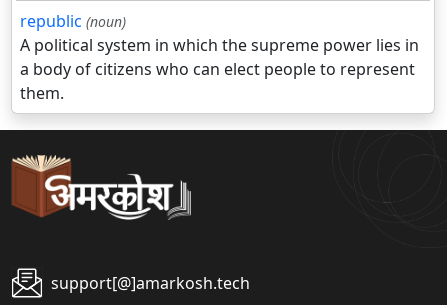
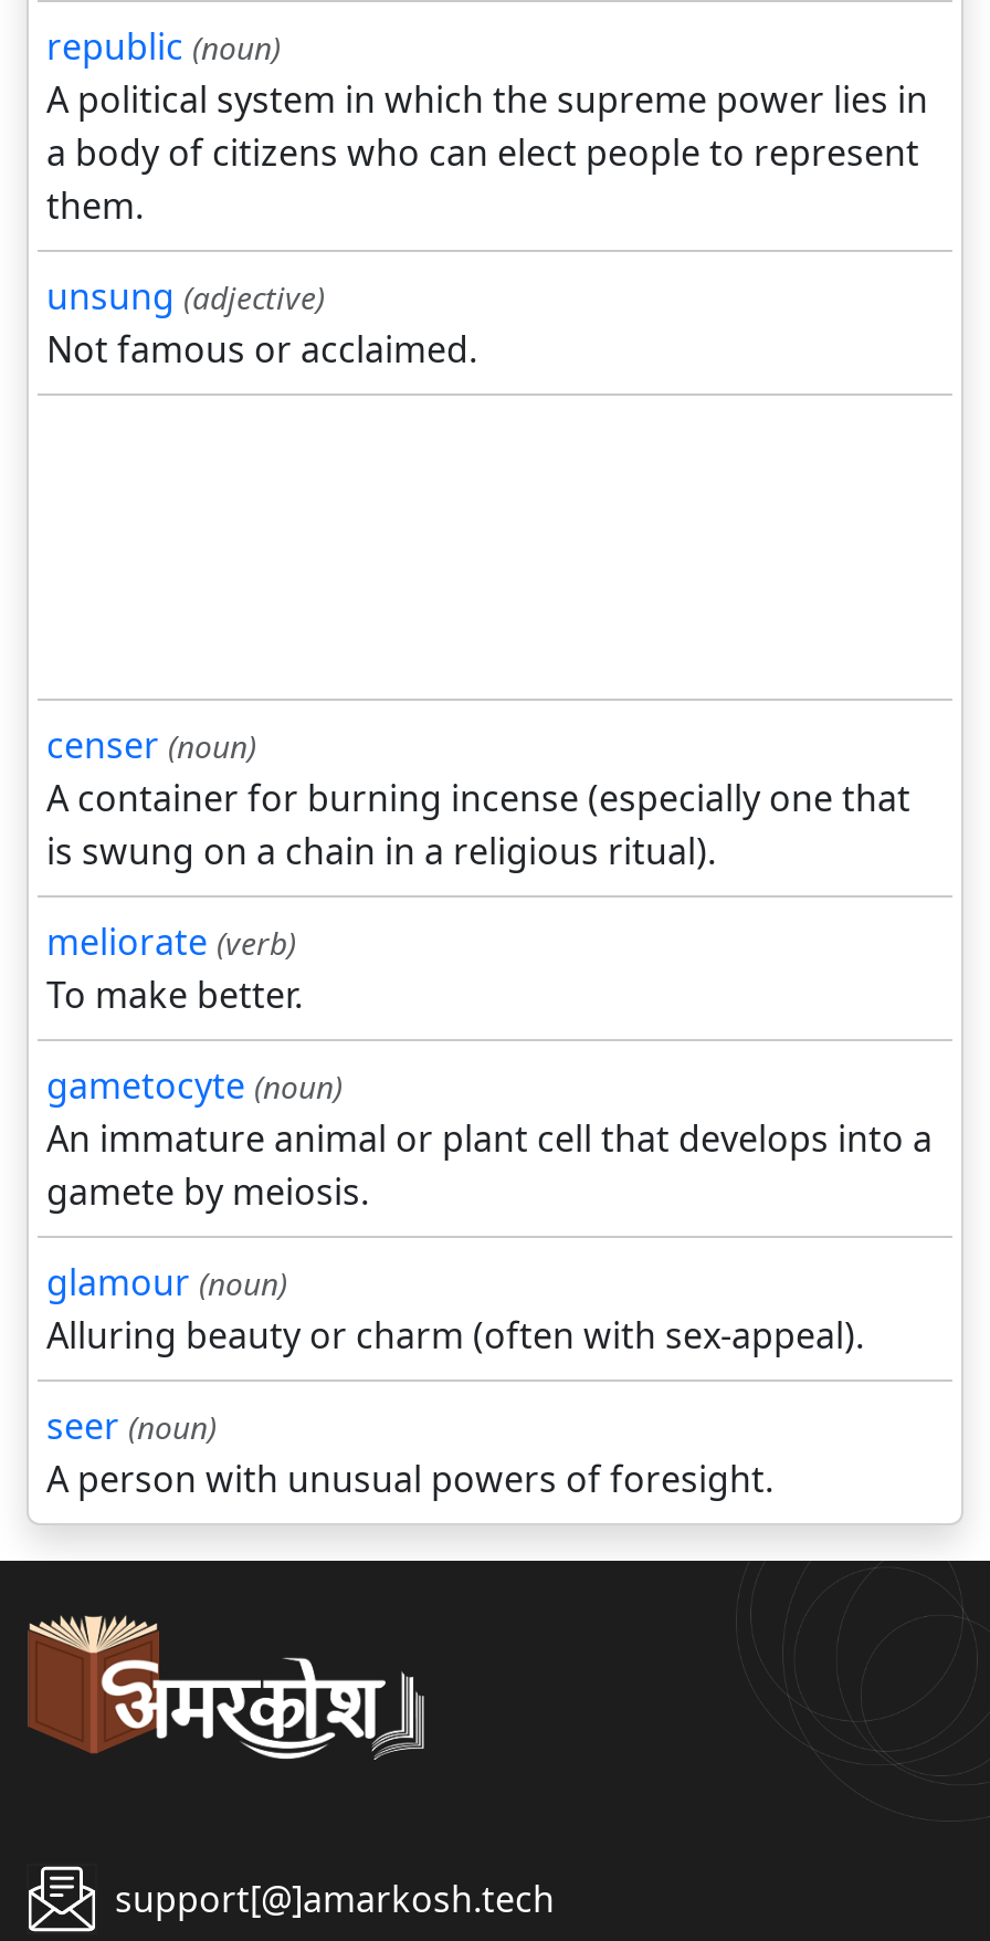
+ unsung (adjective)
+ Not famous or acclaimed.

+ censer (noun)
+ A container for burning incense (especially one that
+ is swung on a chain in a religious ritual).
+ meliorate (verb)
+ To make better.
+ gametocyte (noun)
+ An immature animal or plant cell that develops into a
+ gamete by meiosis.
+ glamour (noun)
+ Alluring beauty or charm (often with sex-appeal).
+ seer (noun)
+ A person with unusual powers of foresight.
